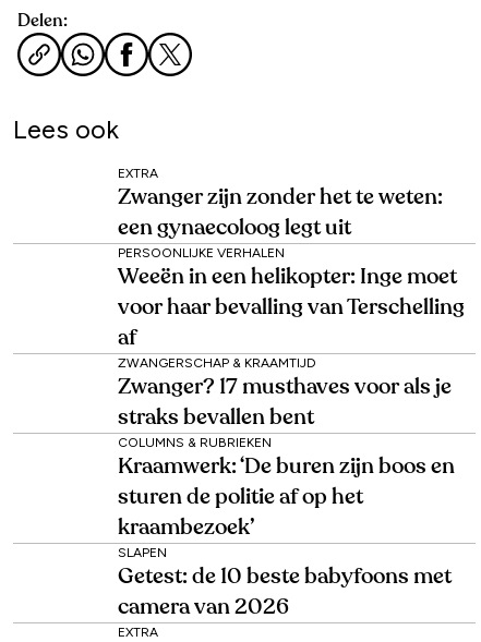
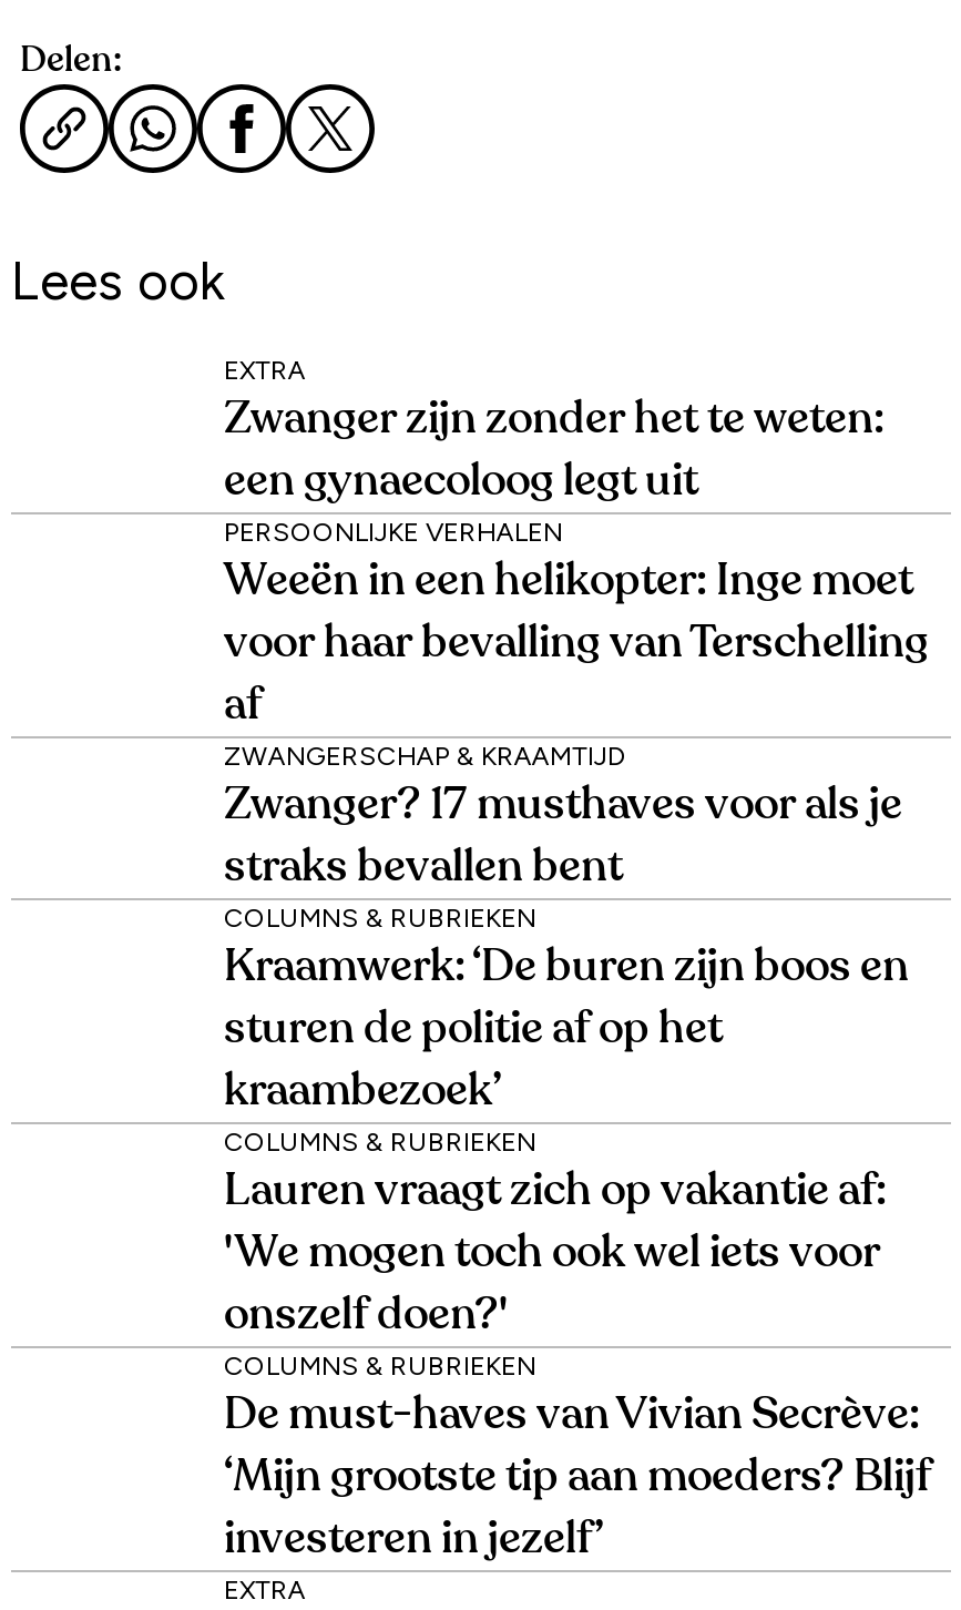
- SLAPEN
- Getest: de 10 beste babyfoons met
- camera van 2026
+ COLUMNS & RUBRIEKEN
+ Lauren vraagt zich op vakantie af:
+ 'We mogen toch ook wel iets voor
+ onszelf doen?'
+ COLUMNS & RUBRIEKEN
+ De must-haves van Vivian Secrève:
+ ‘Mijn grootste tip aan moeders? Blijf
+ investeren in jezelf’
